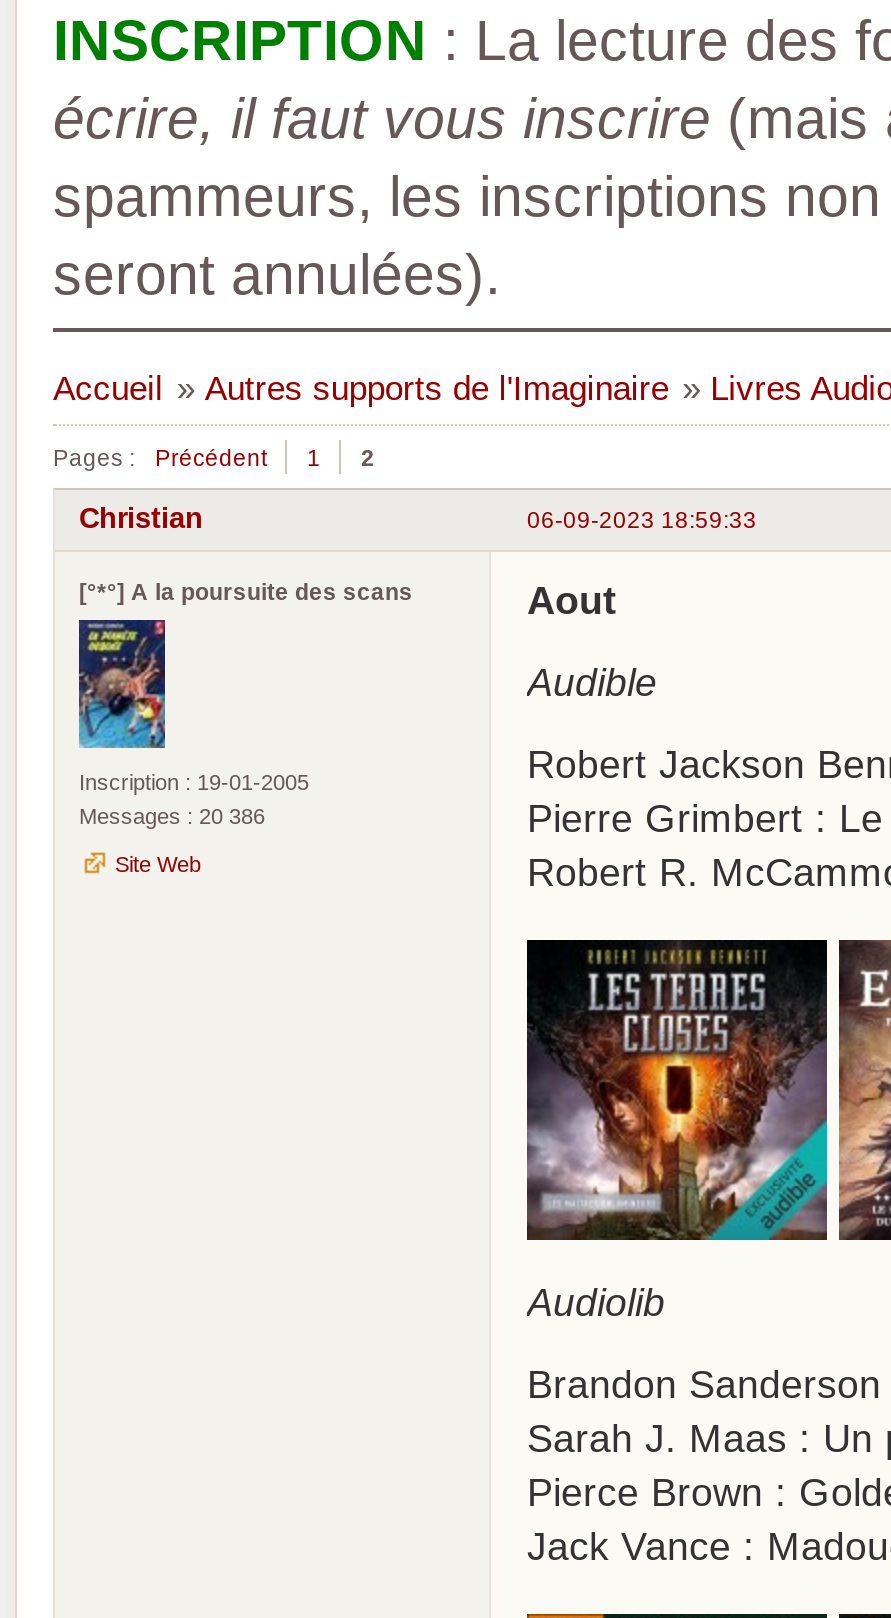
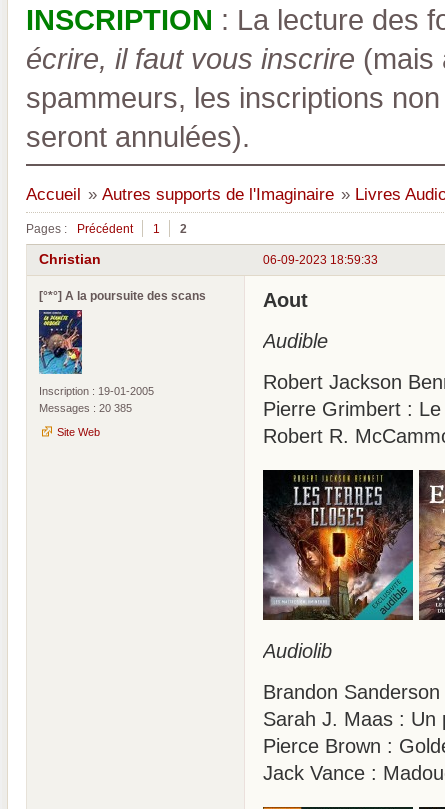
- Messages : 20 386
+ Messages : 20 385
